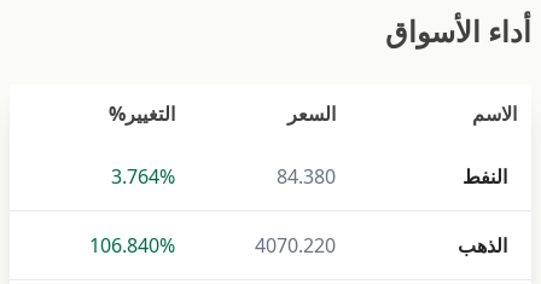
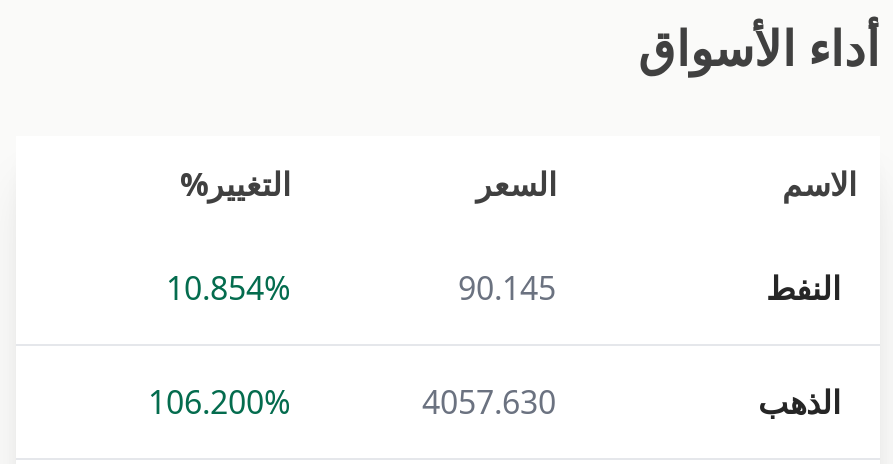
- 3.764%
+ 10.854%

- 84.380
+ 90.145

- 106.840%
+ 106.200%

- 4070.220
+ 4057.630
